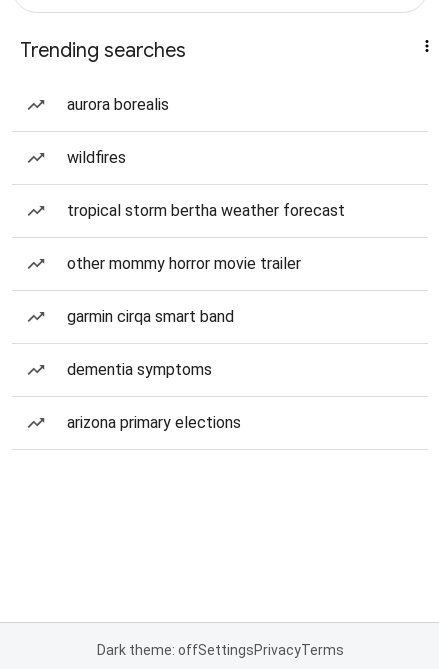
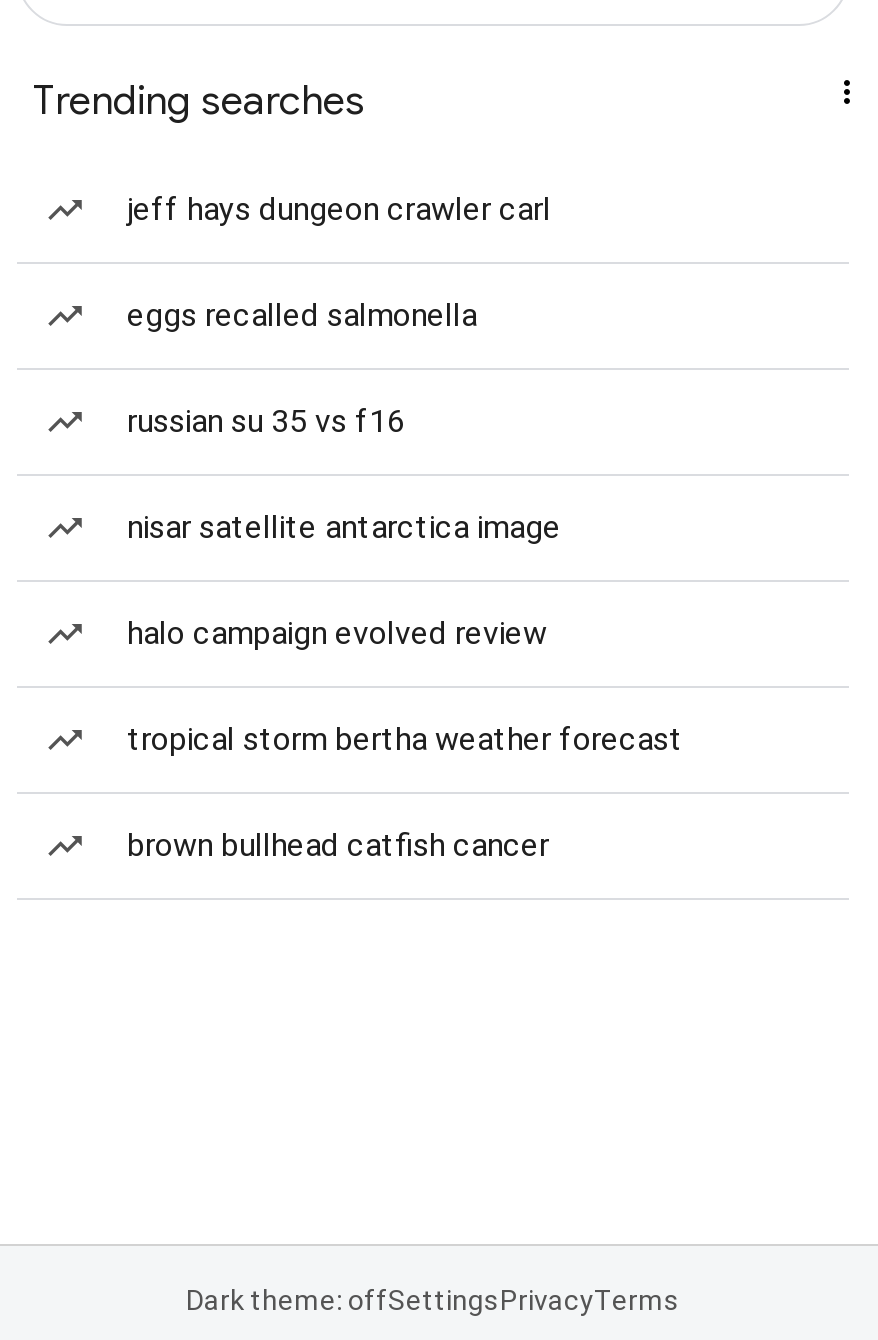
- aurora borealis
- wildfires
+ jeff hays dungeon crawler carl
+ eggs recalled salmonella
+ russian su 35 vs f16
+ nisar satellite antarctica image
+ halo campaign evolved review

moved down: tropical storm bertha weather forecast

- other mommy horror movie trailer
- garmin cirqa smart band
- dementia symptoms
- arizona primary elections
+ brown bullhead catfish cancer
